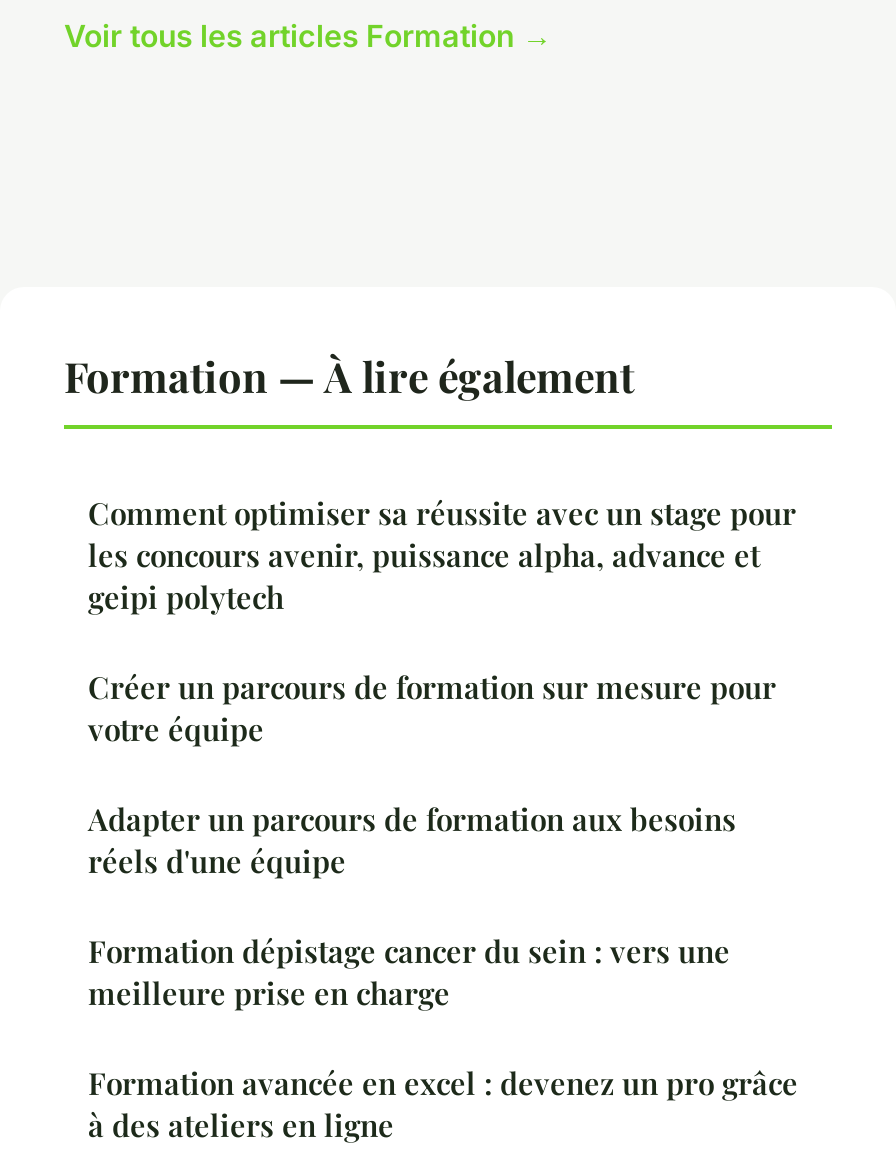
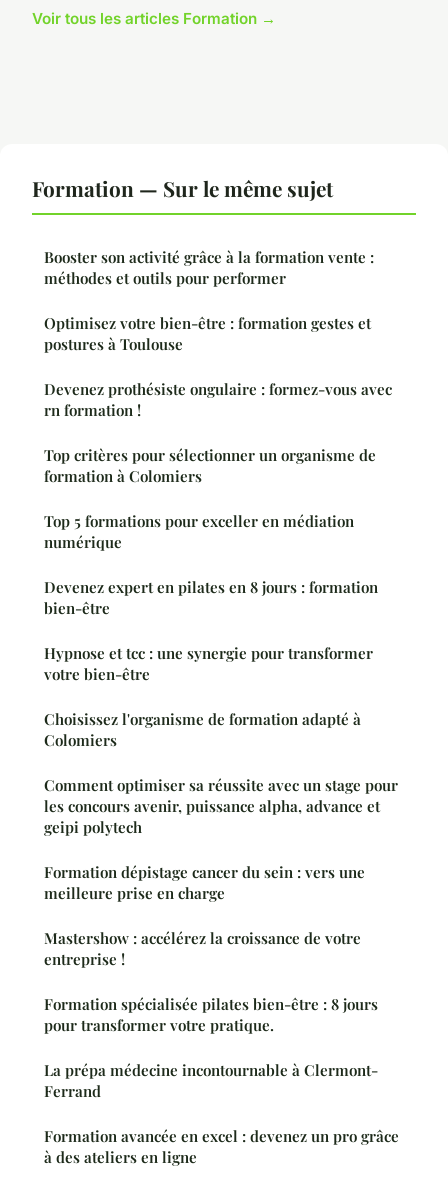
- Formation — À lire également
+ Formation — Sur le même sujet
+ Booster son activité grâce à la formation vente :
+ méthodes et outils pour performer
+ Optimisez votre bien-être : formation gestes et
+ postures à Toulouse
+ Devenez prothésiste ongulaire : formez-vous avec
+ rn formation !
+ Top critères pour sélectionner un organisme de
+ formation à Colomiers
+ Top 5 formations pour exceller en médiation
+ numérique
+ Devenez expert en pilates en 8 jours : formation
+ bien-être
+ Hypnose et tcc : une synergie pour transformer
+ votre bien-être
+ Choisissez l'organisme de formation adapté à
+ Colomiers

- Créer un parcours de formation sur mesure pour
- votre équipe
- Adapter un parcours de formation aux besoins
- réels d'une équipe

+ Mastershow : accélérez la croissance de votre
+ entreprise !
+ Formation spécialisée pilates bien-être : 8 jours
+ pour transformer votre pratique.
+ La prépa médecine incontournable à Clermont-
+ Ferrand
